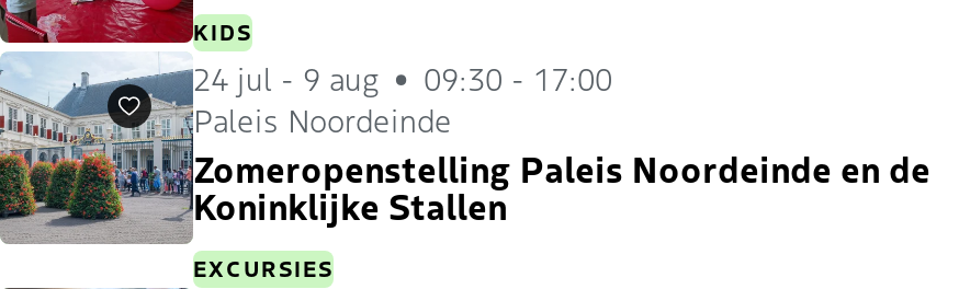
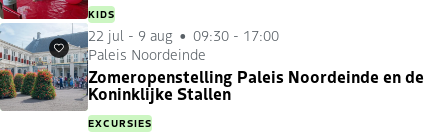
- 24 jul - 9 aug 09:30 - 17:00
+ 22 jul - 9 aug 09:30 - 17:00
